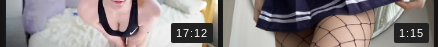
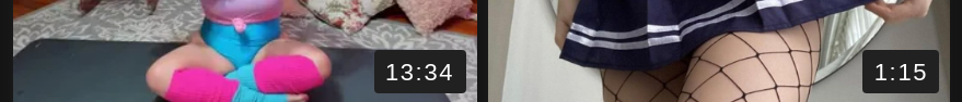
- 17:12
+ 13:34
